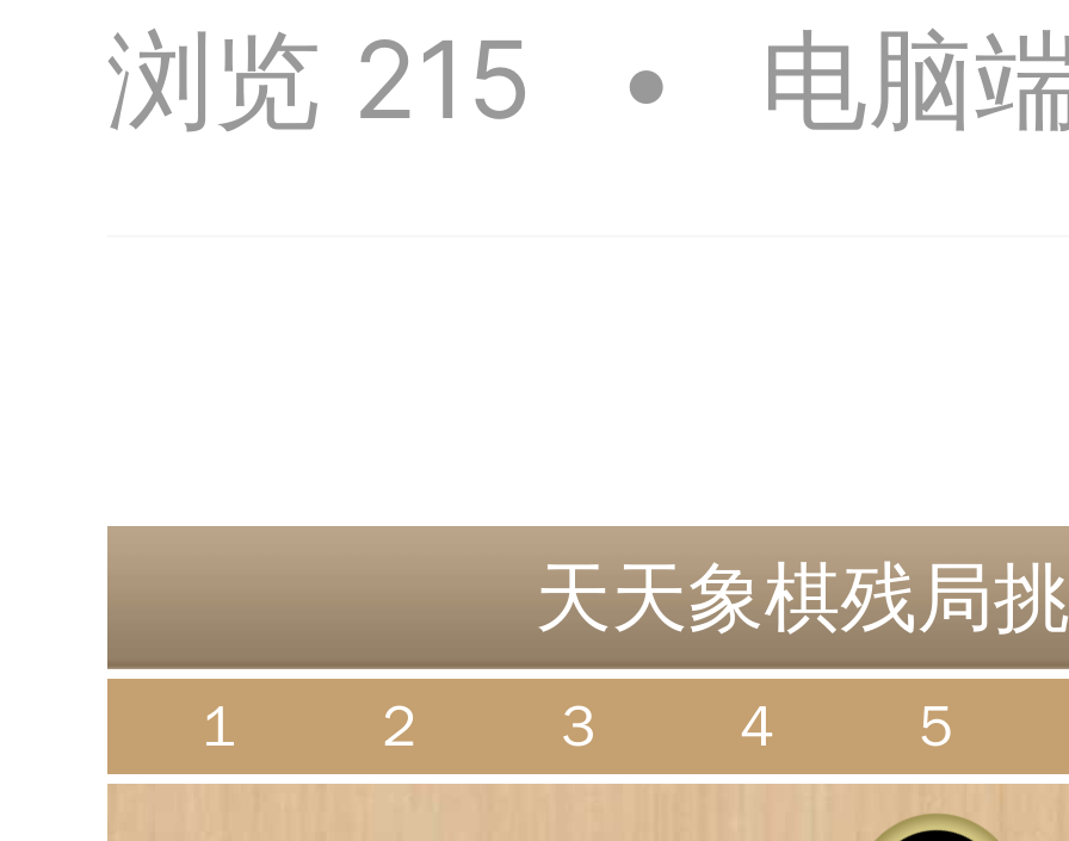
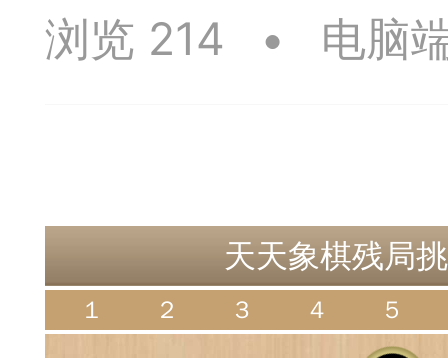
- 浏览 215
+ 浏览 214
